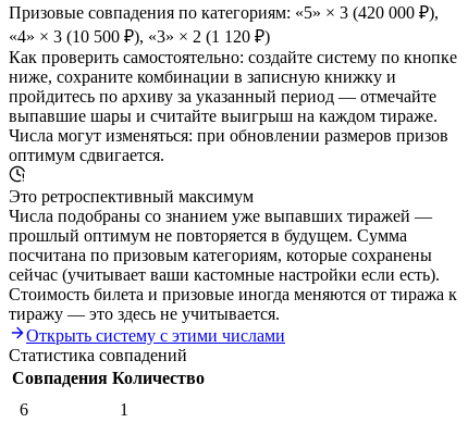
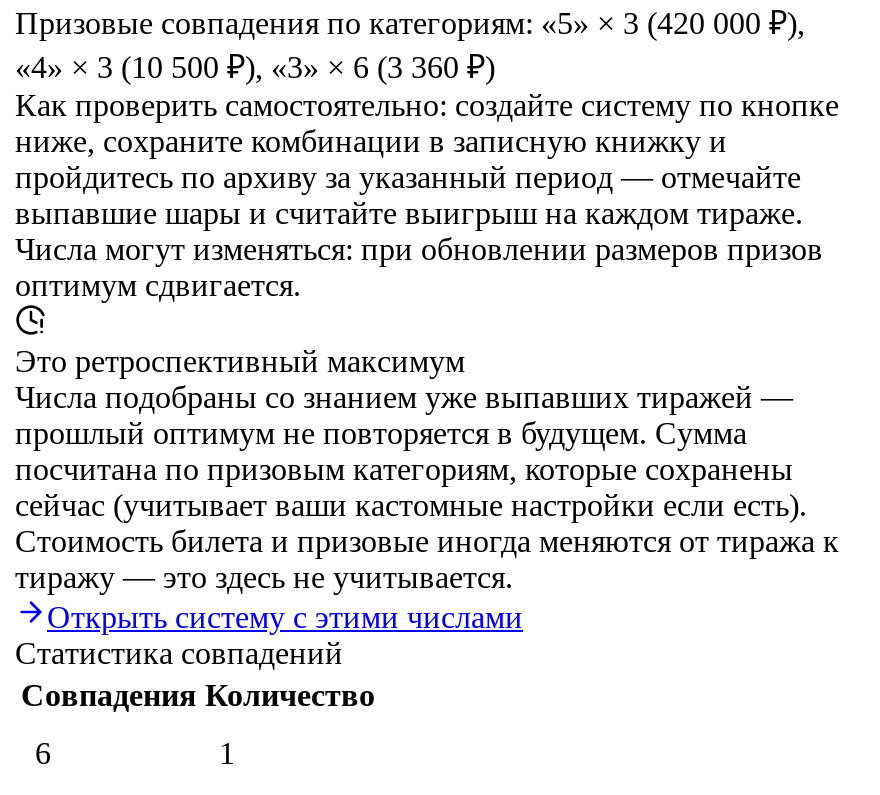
- «4» × 3 (10 500 ₽), «3» × 2 (1 120 ₽)
+ «4» × 3 (10 500 ₽), «3» × 6 (3 360 ₽)
